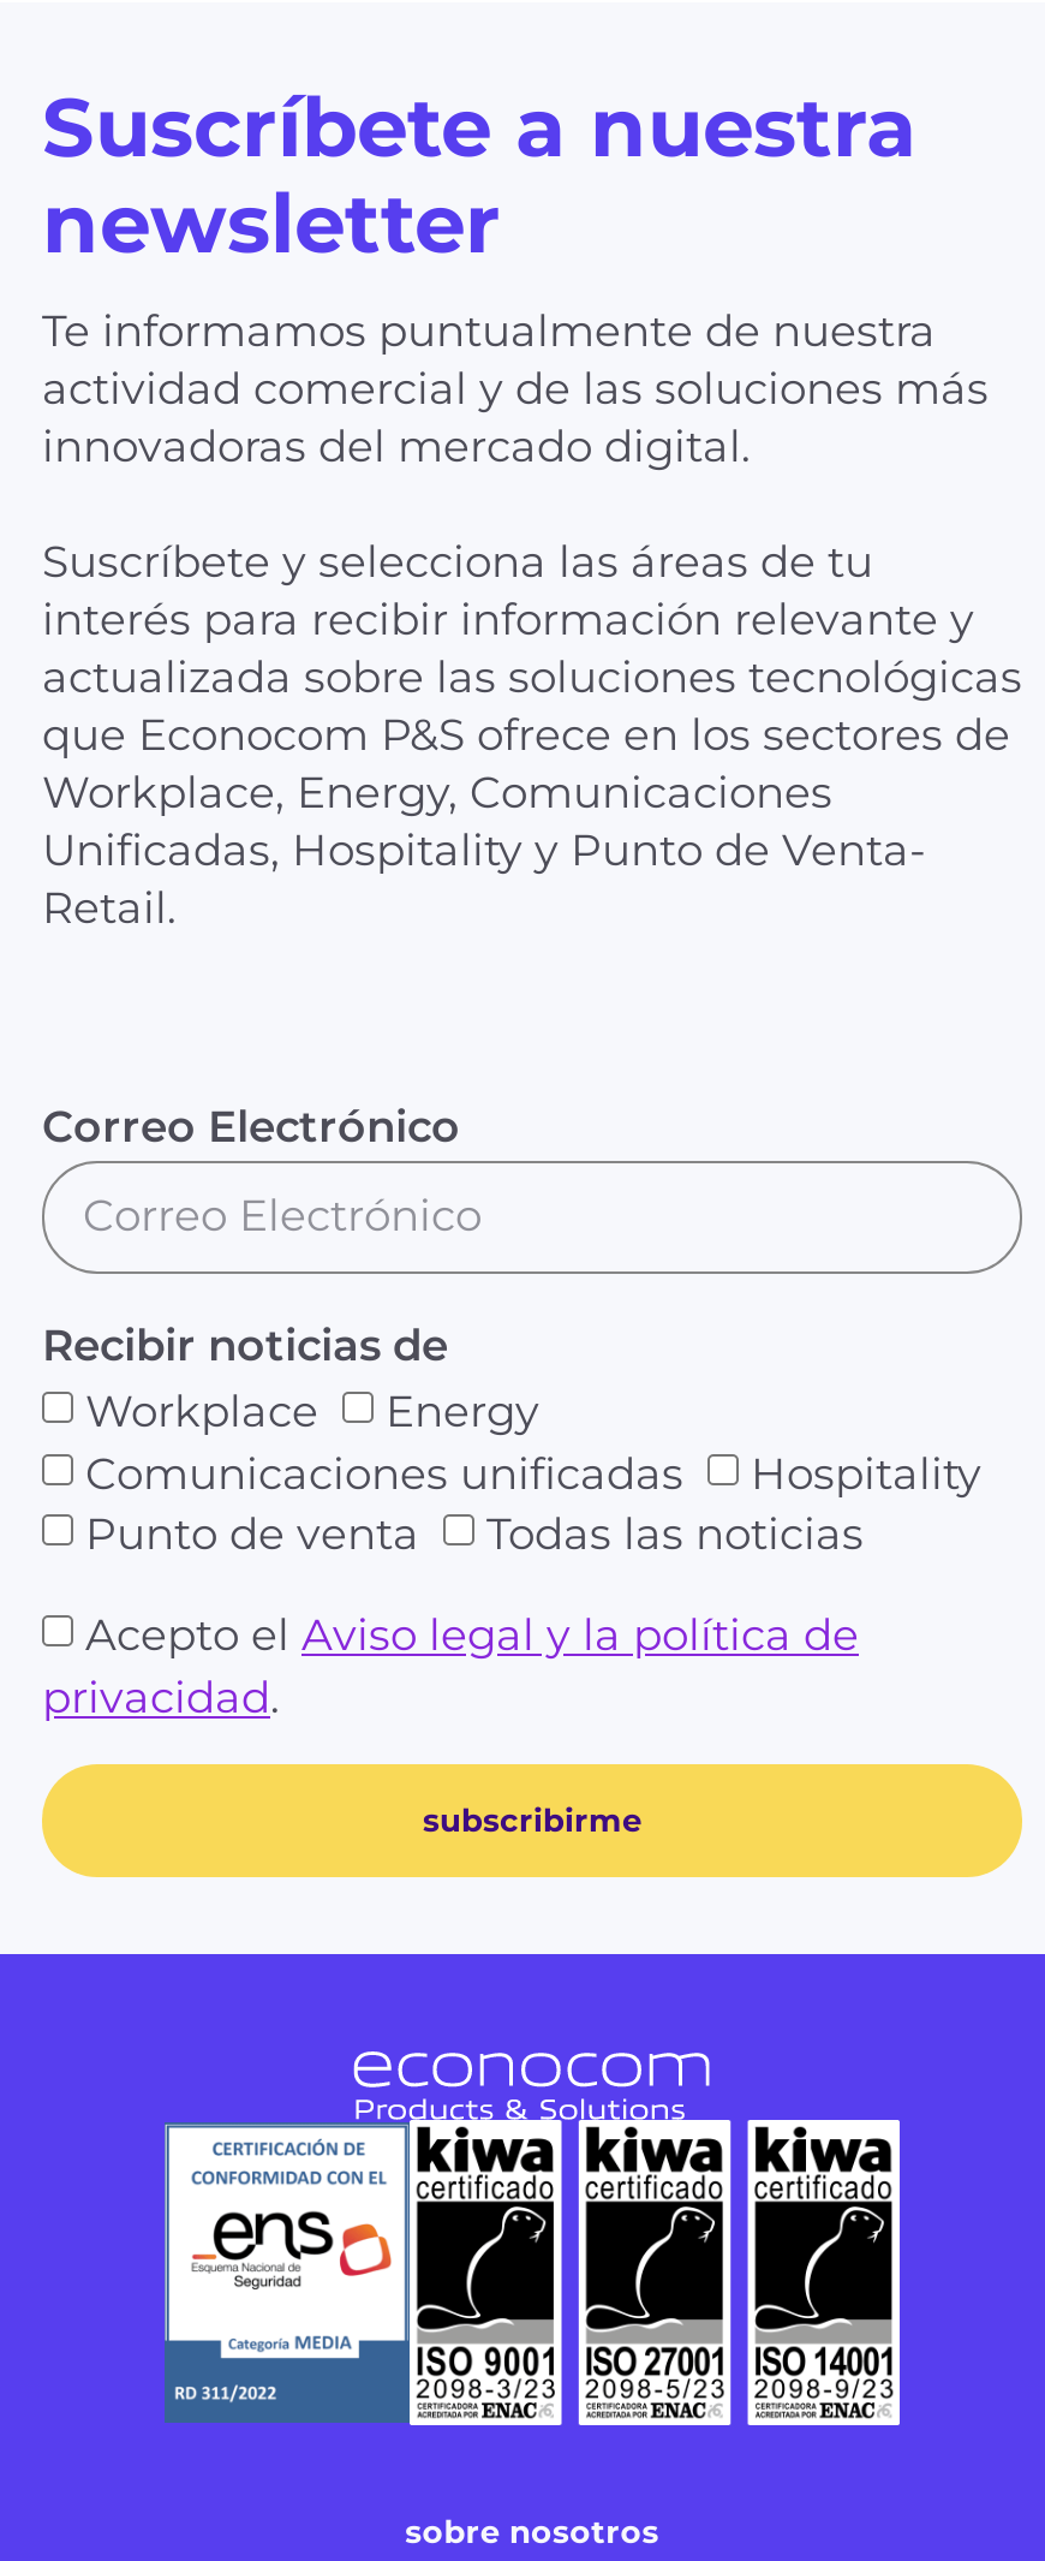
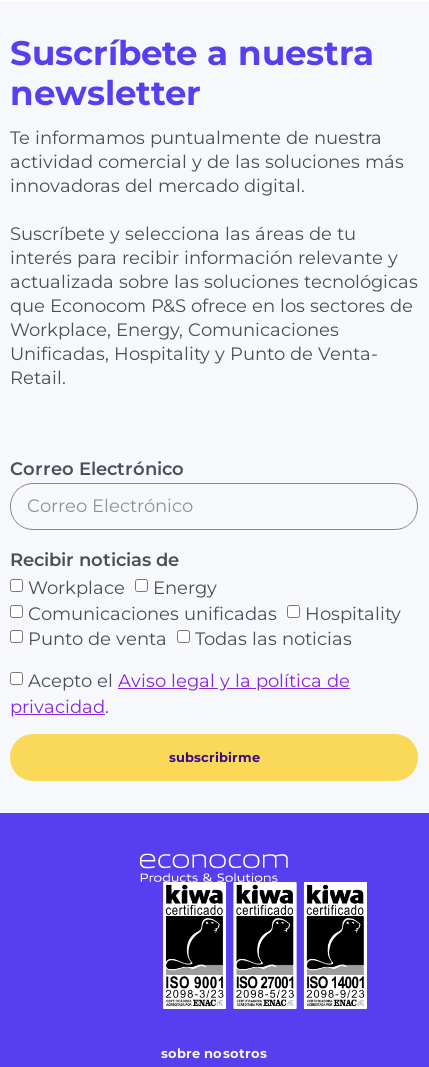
- [image]
